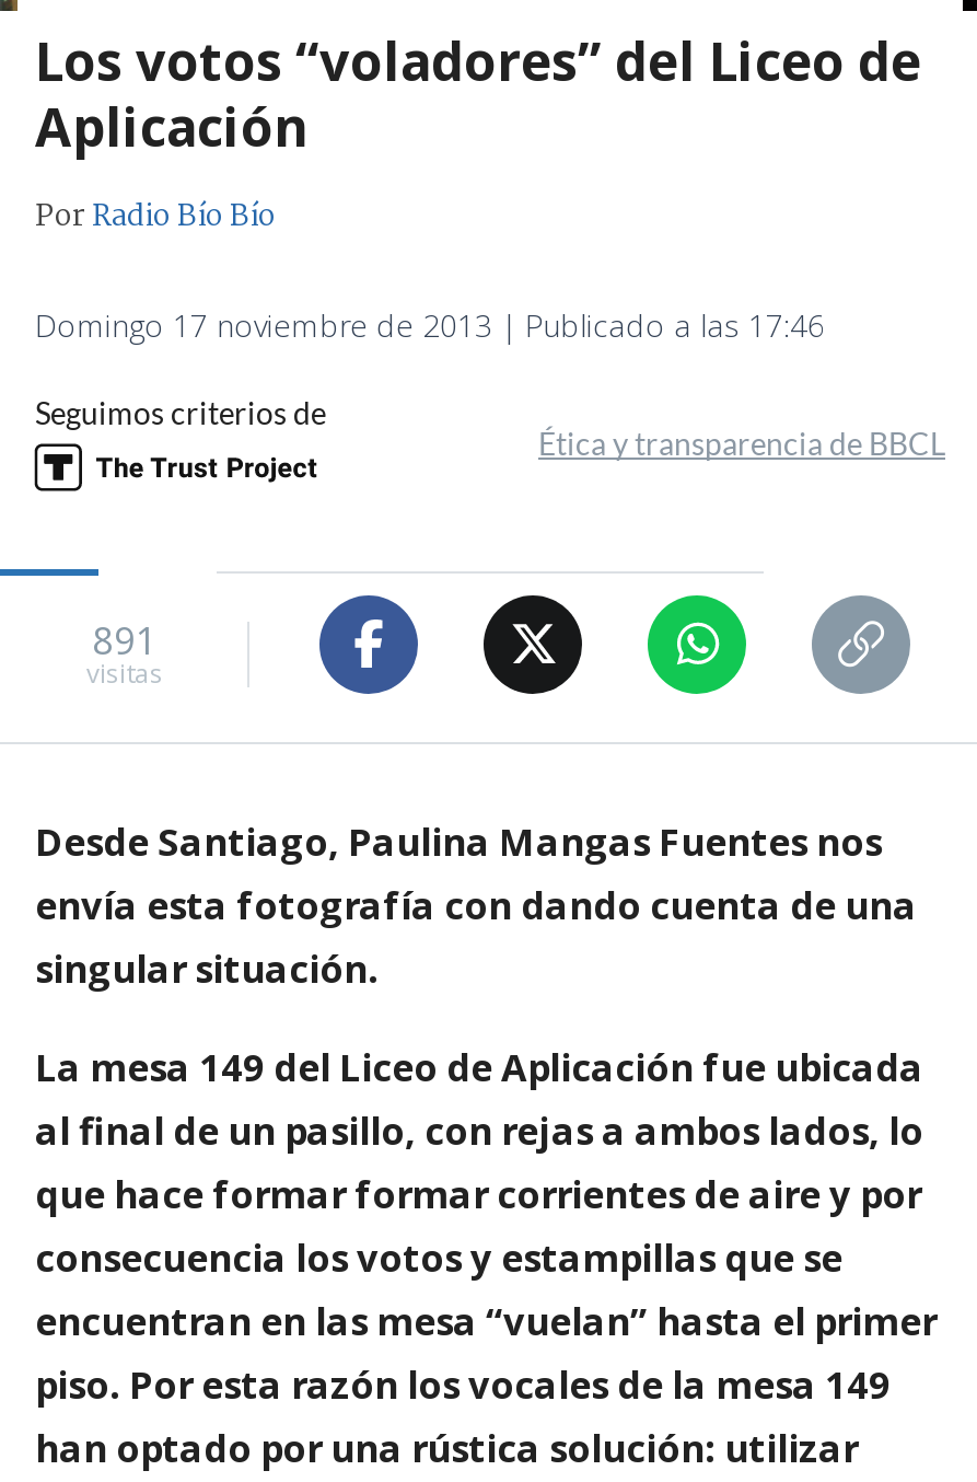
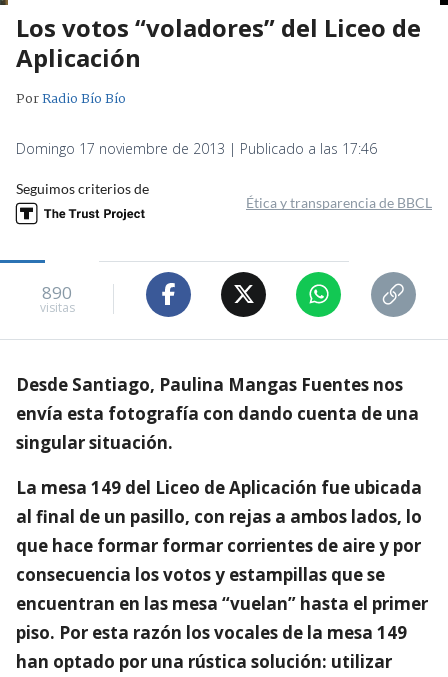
- 891
+ 890
